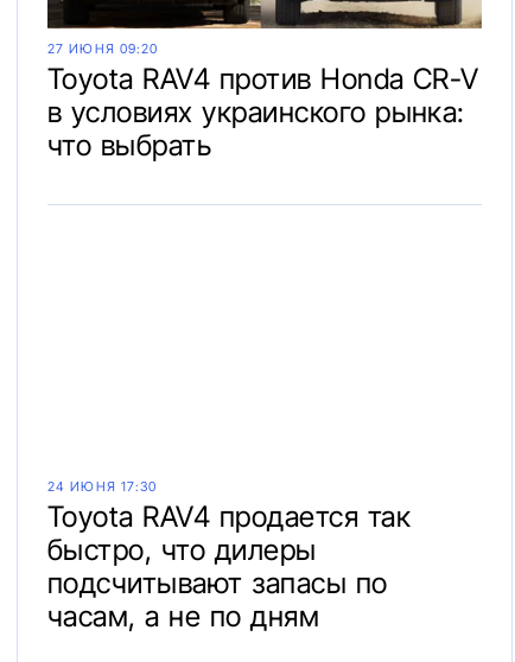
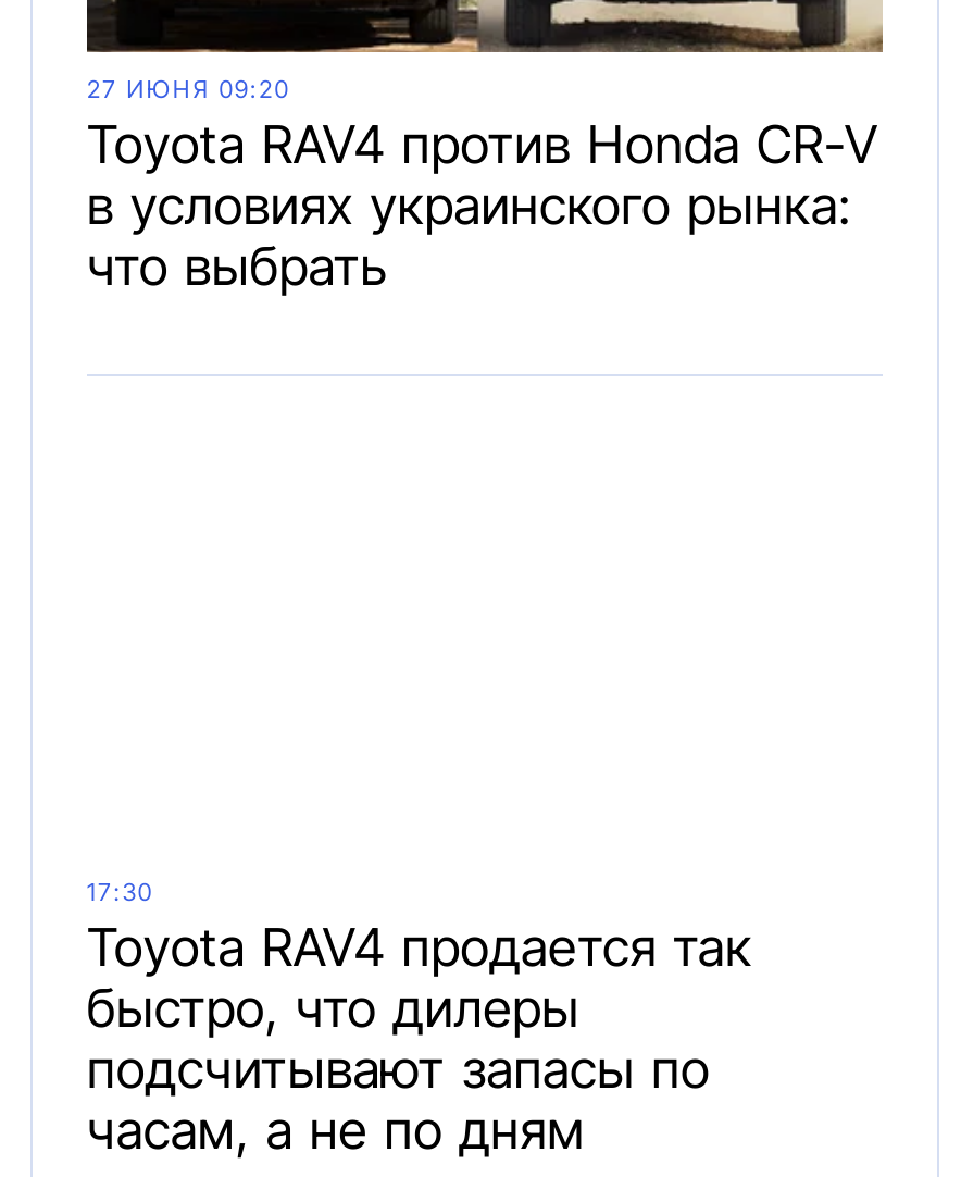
- 24 ИЮНЯ 17:30
+ 17:30
